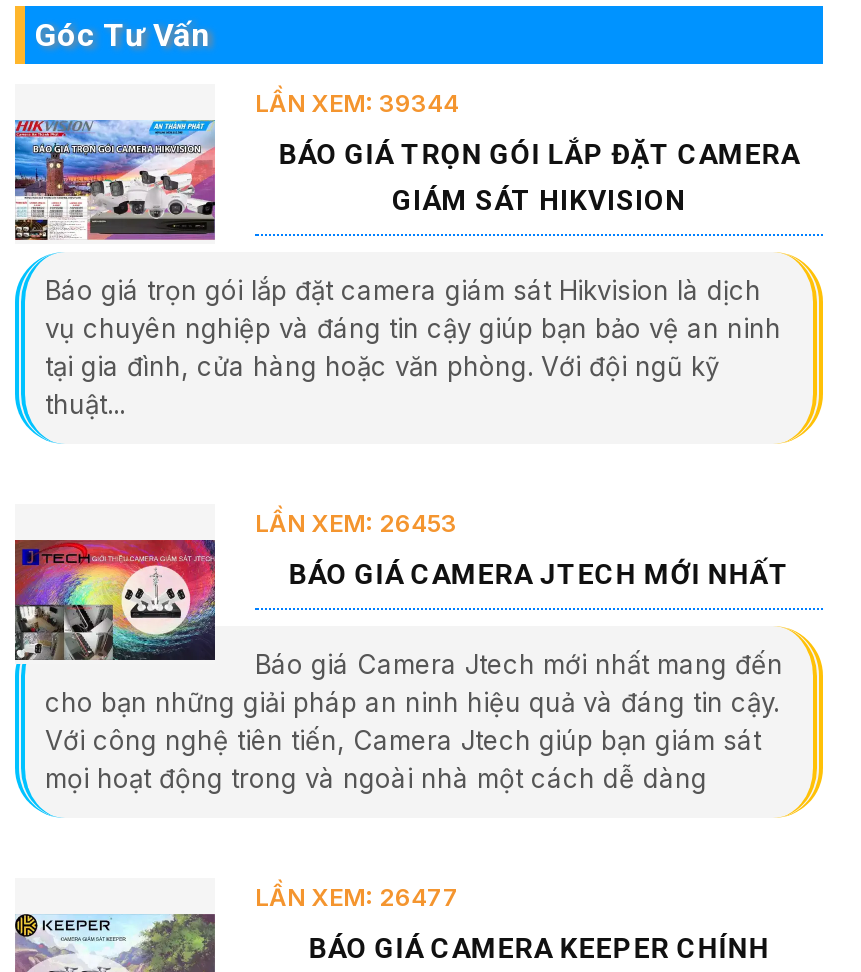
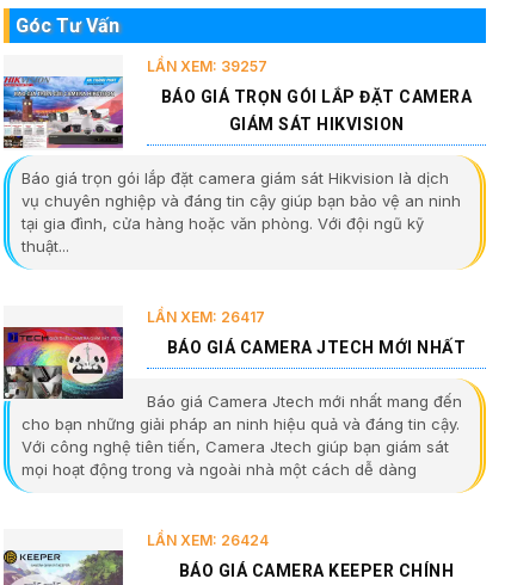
- LẦN XEM: 39344
+ LẦN XEM: 39257

- LẦN XEM: 26453
+ LẦN XEM: 26417

- LẦN XEM: 26477
+ LẦN XEM: 26424
